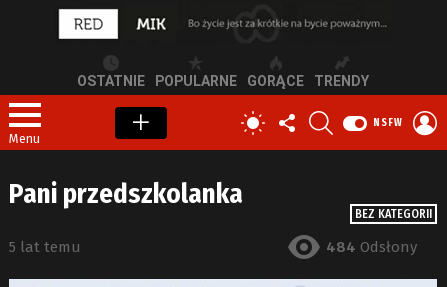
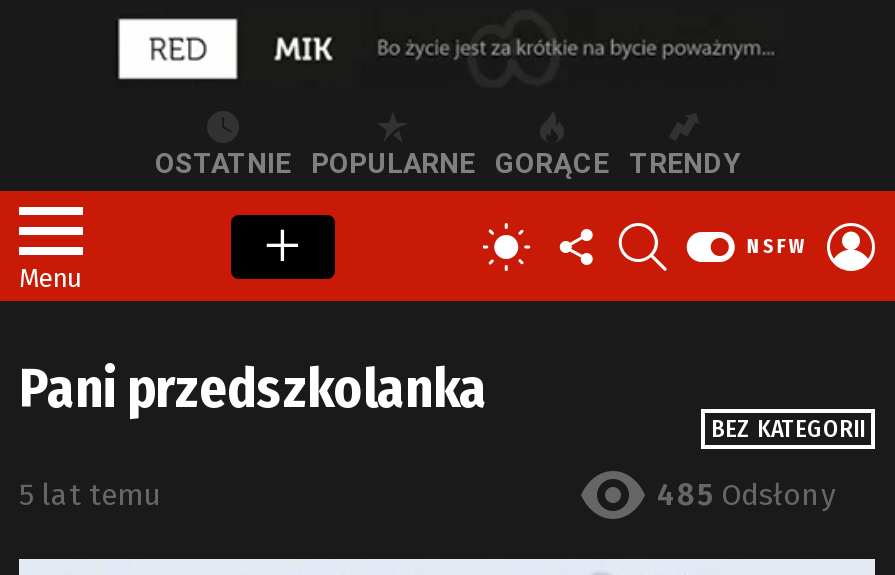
- 484 Odsłony
+ 485 Odsłony
